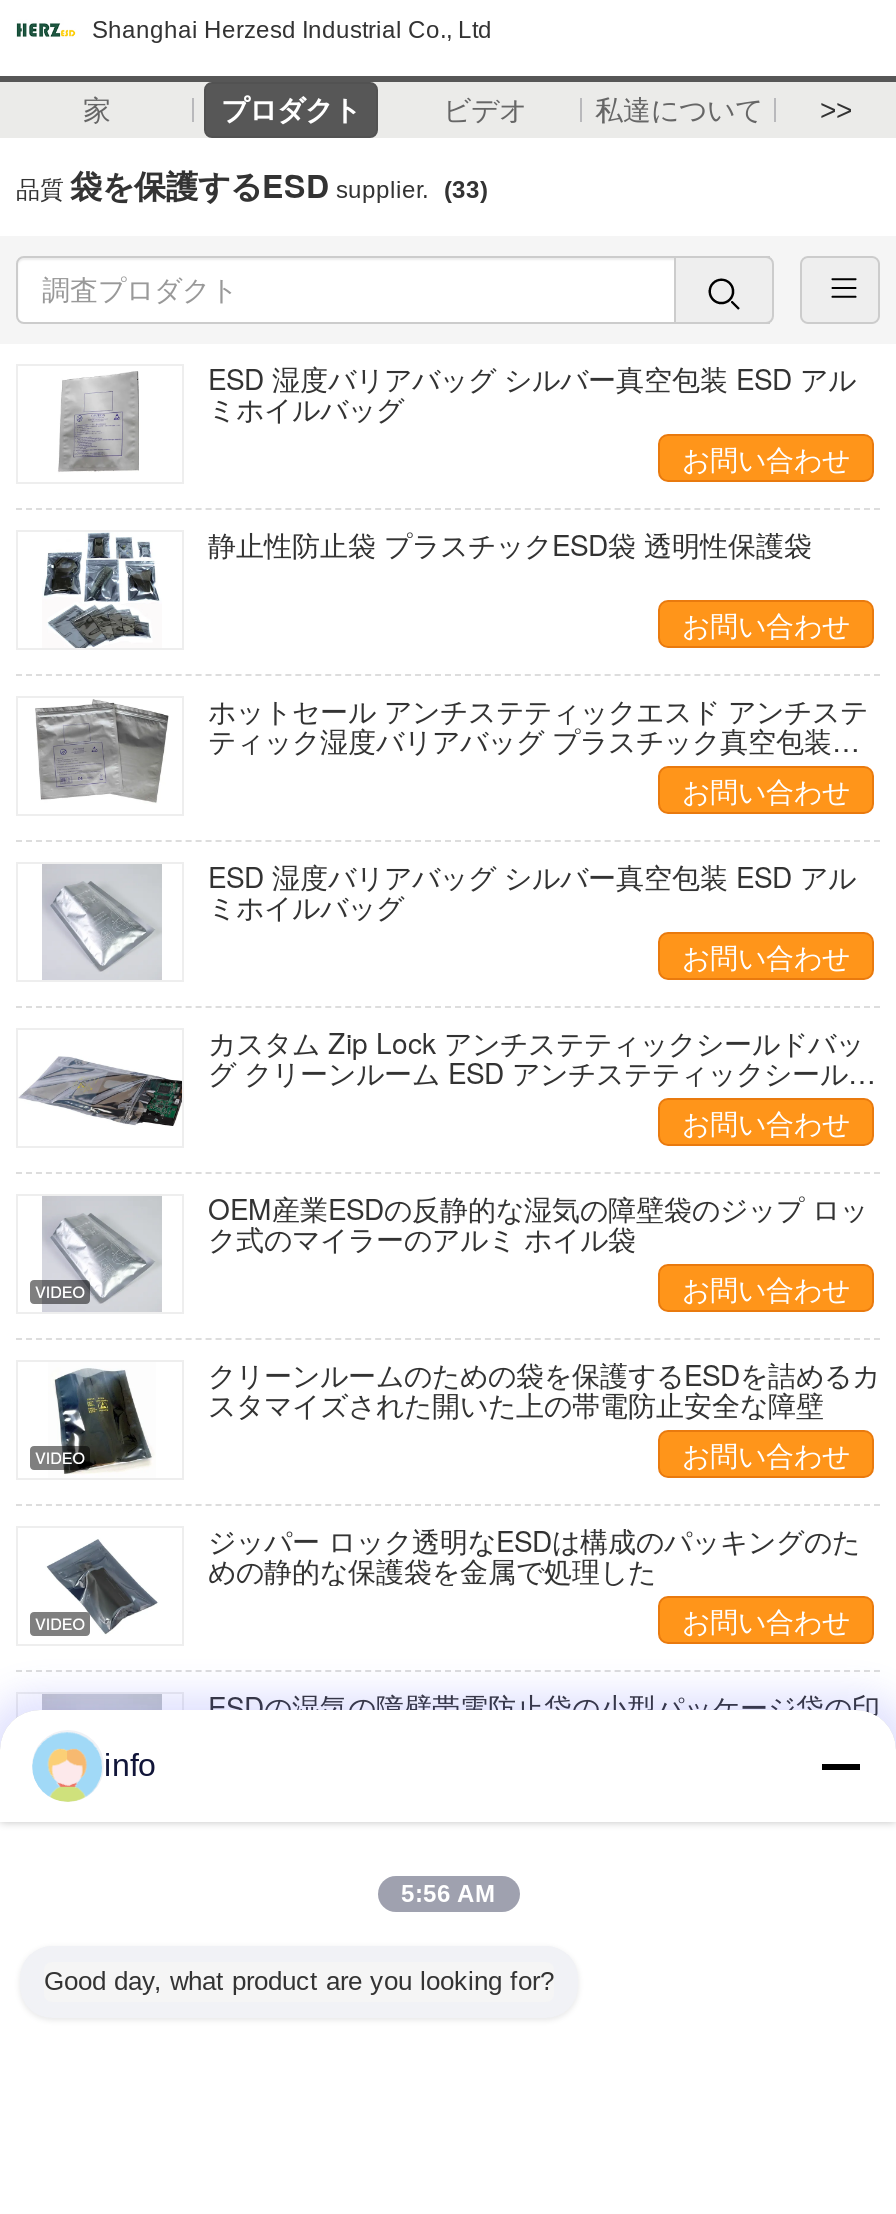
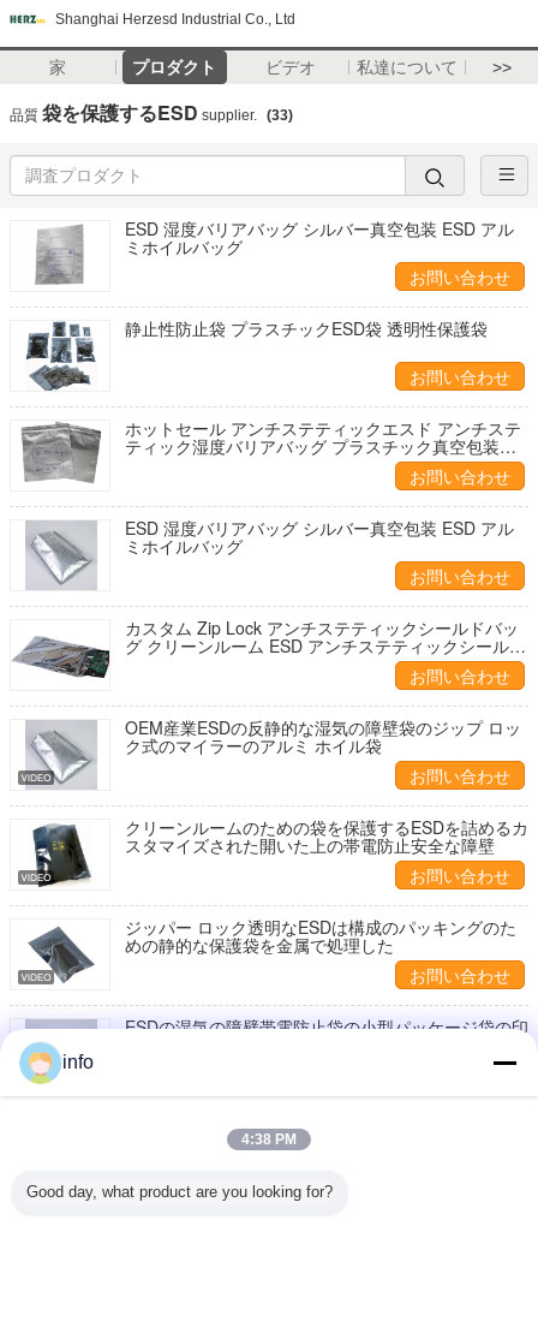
- 5:56 AM
+ 4:38 PM
